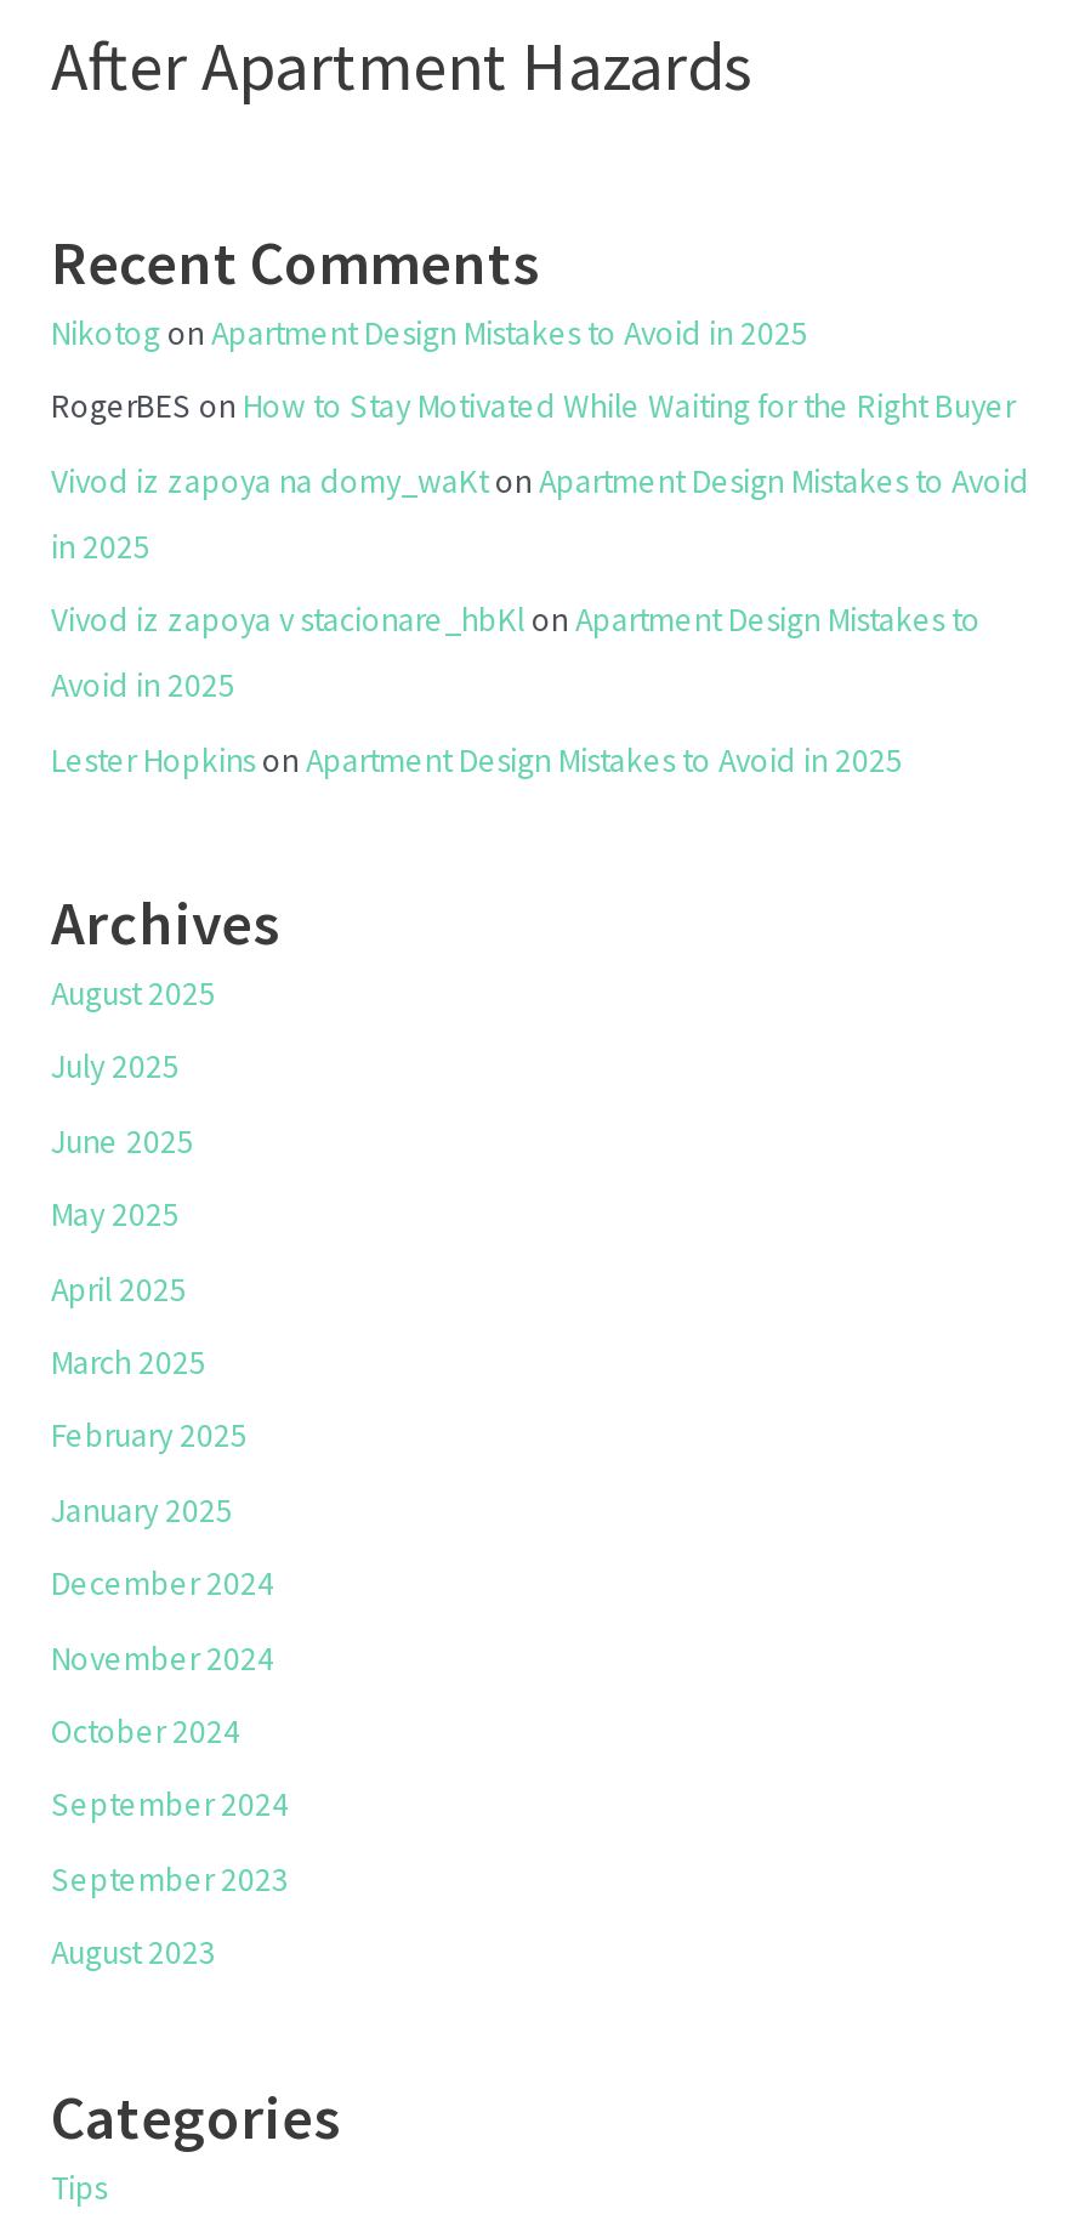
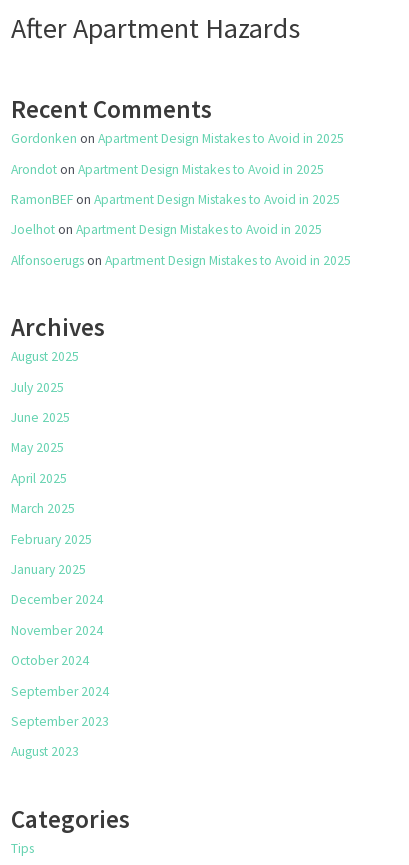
- Nikotog on Apartment Design Mistakes to Avoid in 2025
- RogerBES on How to Stay Motivated While Waiting for the Right Buyer
- Vivod iz zapoya na domy_waKt on Apartment Design Mistakes to Avoid
- in 2025
- Vivod iz zapoya v stacionare_hbKl on Apartment Design Mistakes to
- Avoid in 2025
- Lester Hopkins on Apartment Design Mistakes to Avoid in 2025
+ Gordonken on Apartment Design Mistakes to Avoid in 2025
+ Arondot on Apartment Design Mistakes to Avoid in 2025
+ RamonBEF on Apartment Design Mistakes to Avoid in 2025
+ Joelhot on Apartment Design Mistakes to Avoid in 2025
+ Alfonsoerugs on Apartment Design Mistakes to Avoid in 2025
